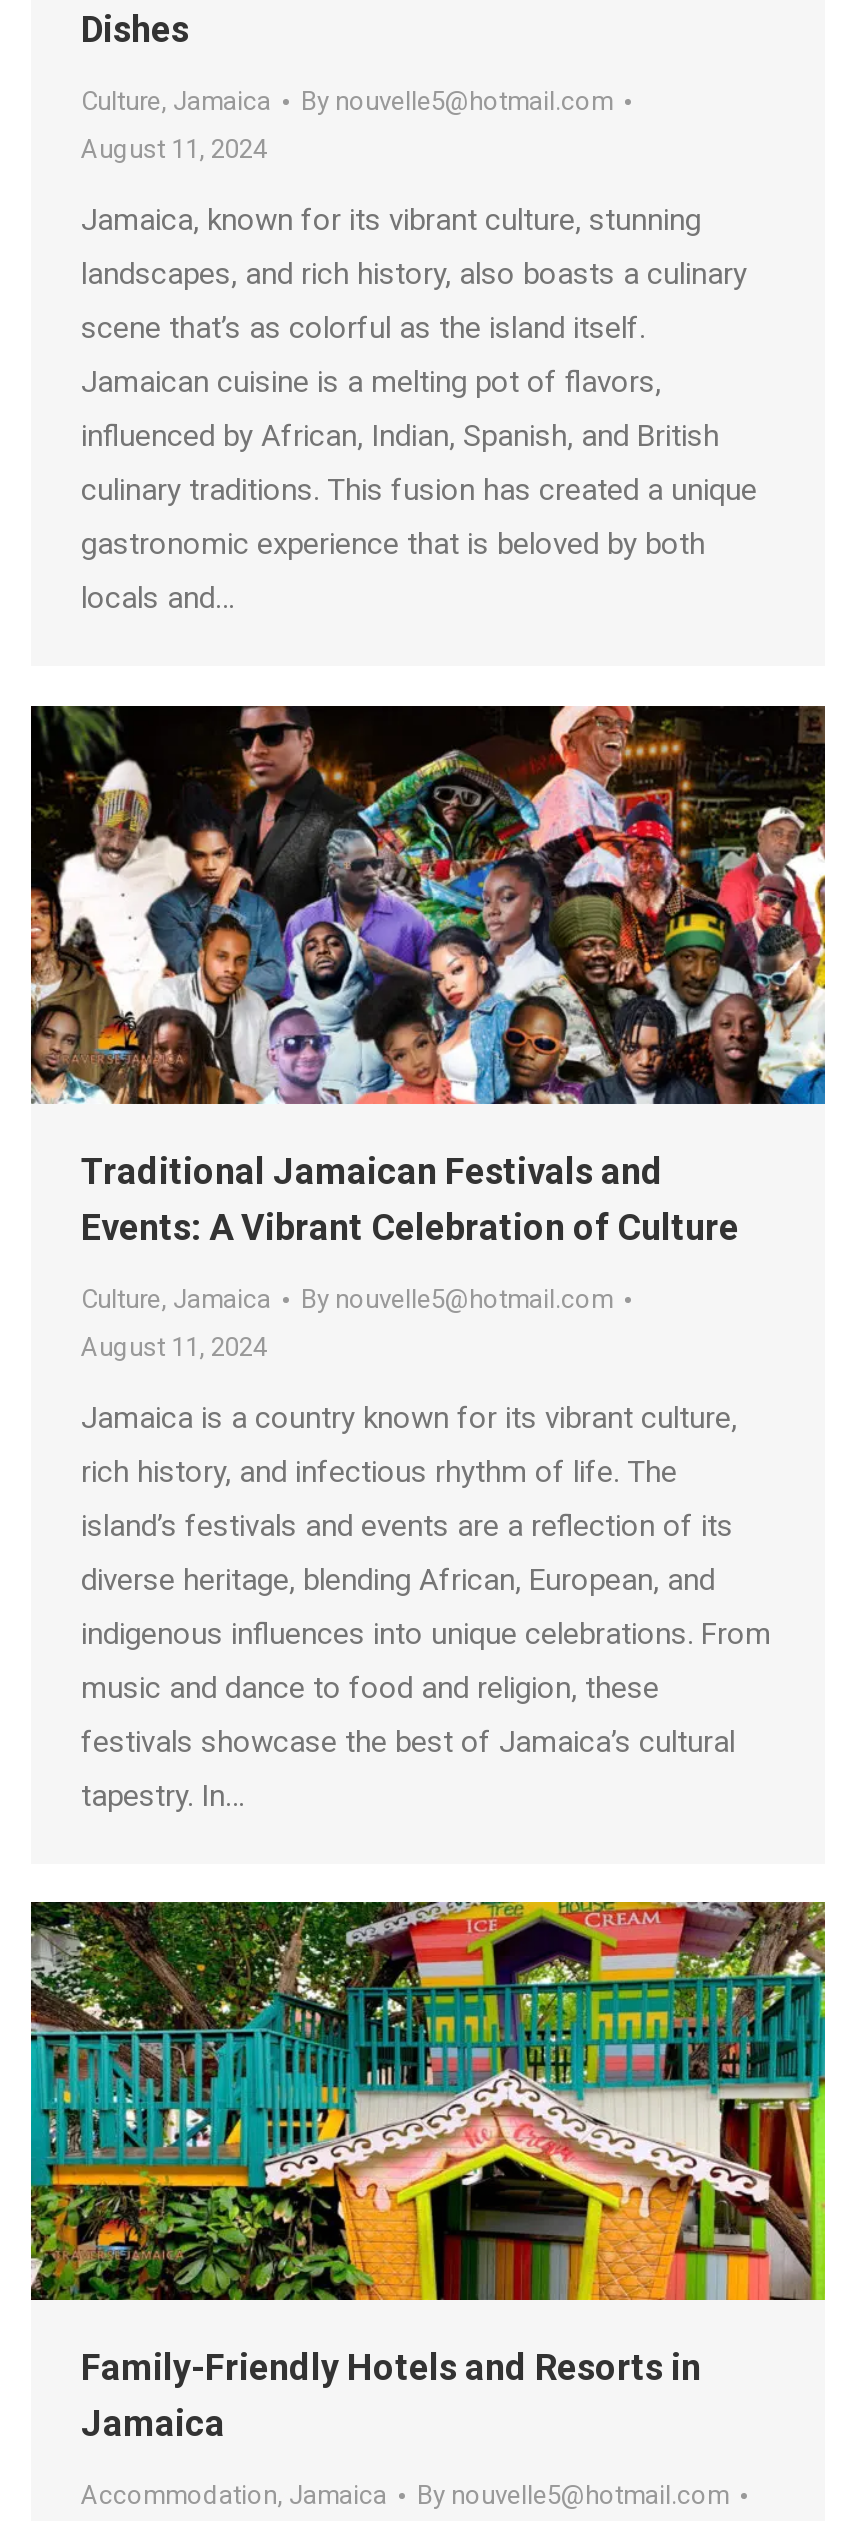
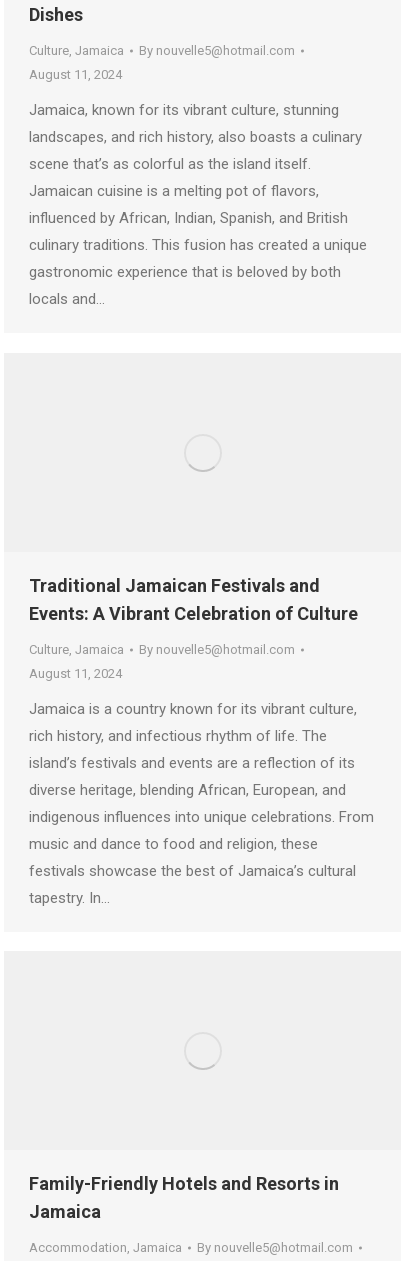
- [image]

- [image]
